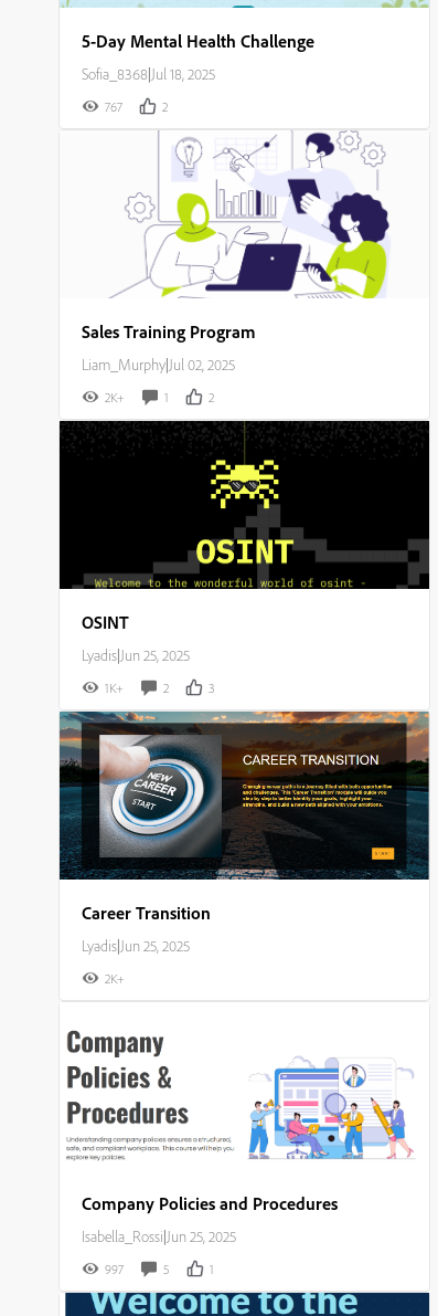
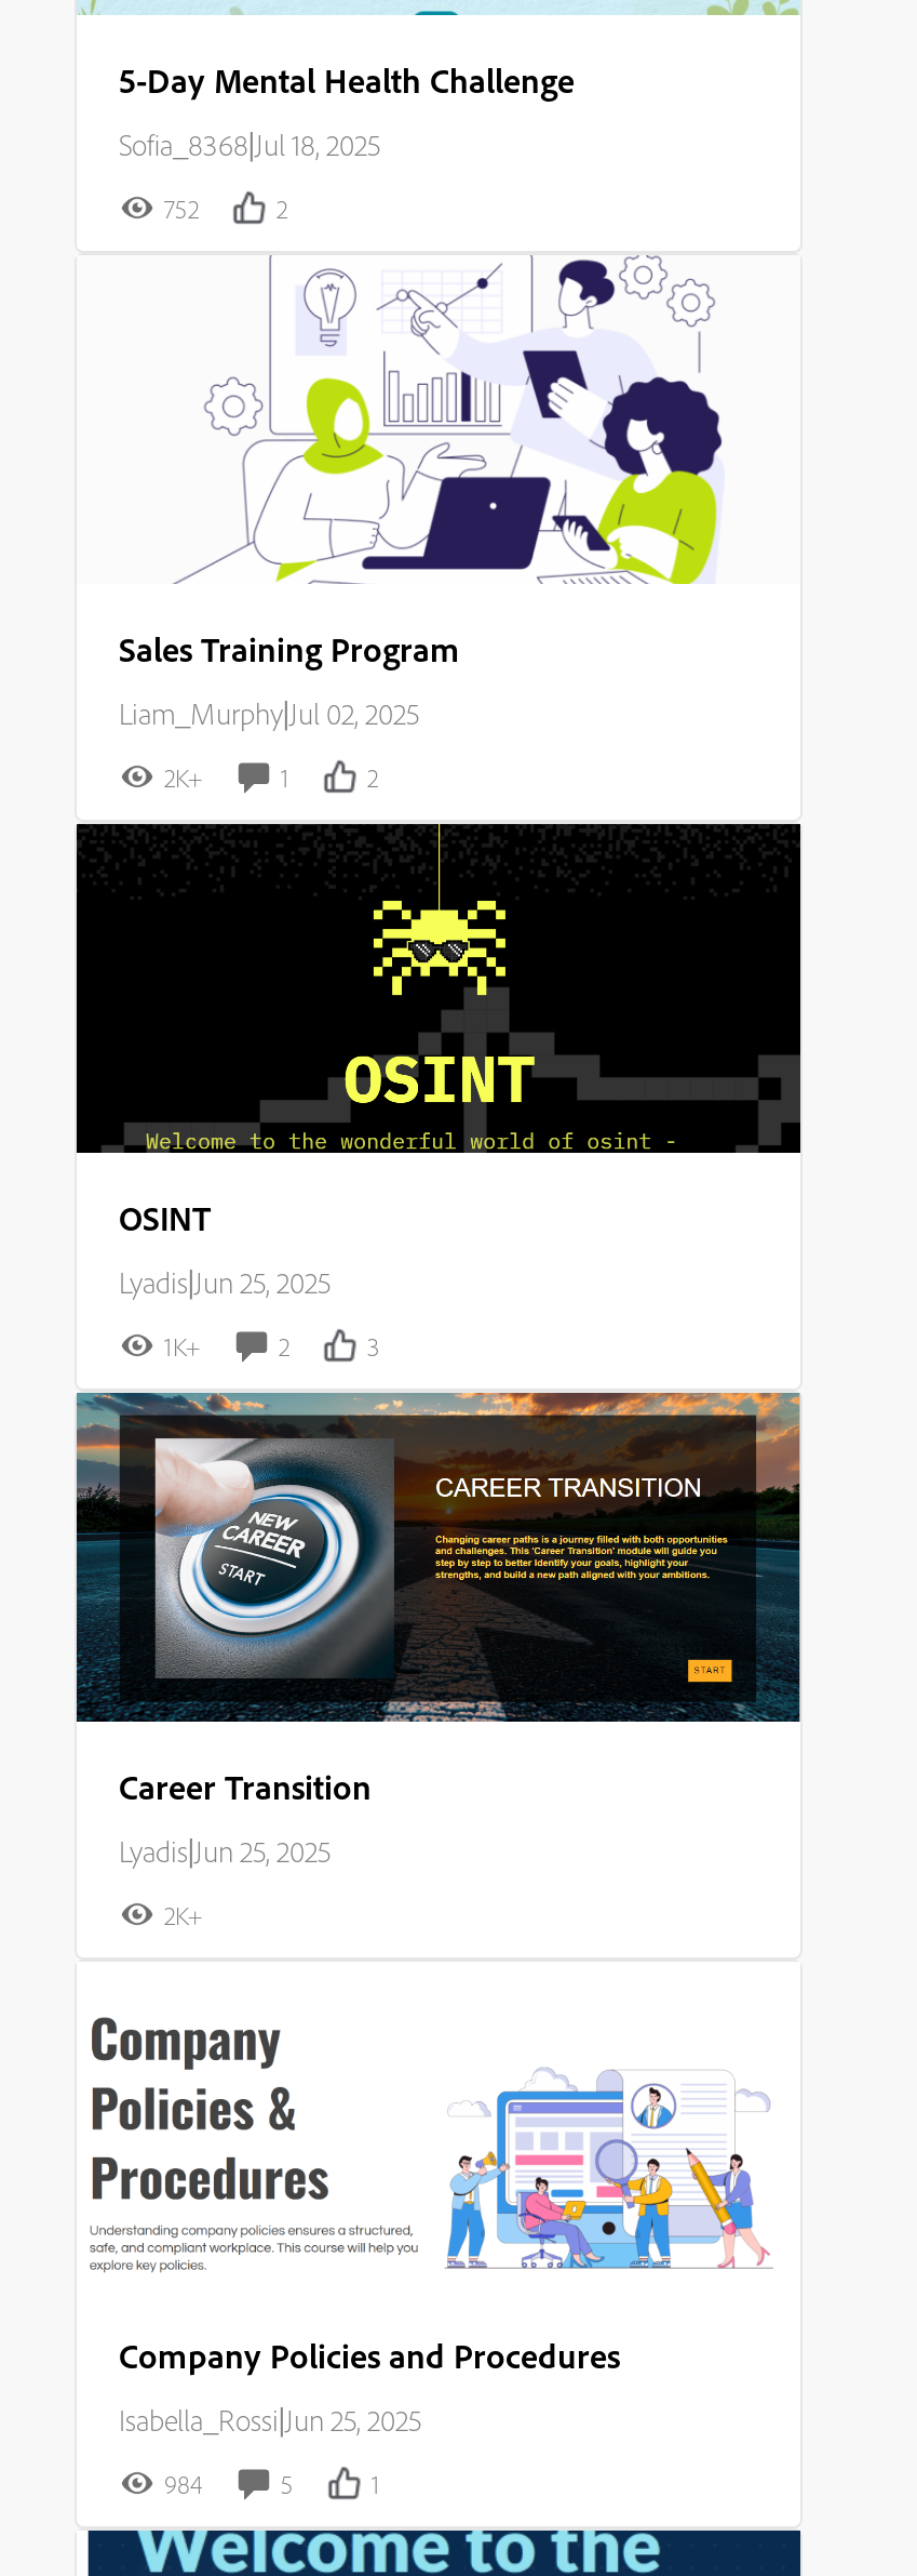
- 767
+ 752

- 997
+ 984
